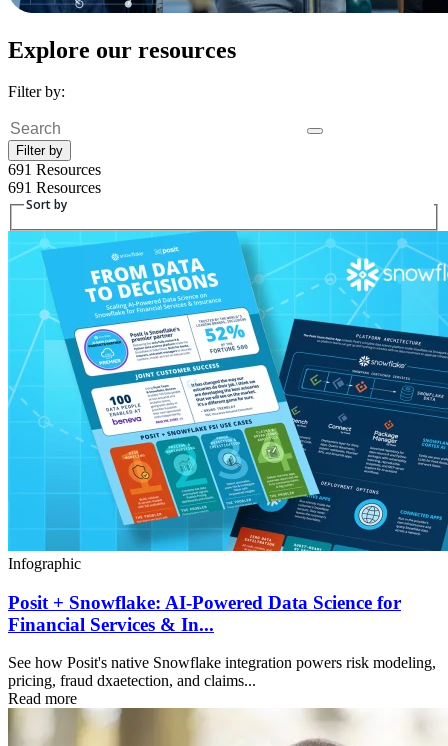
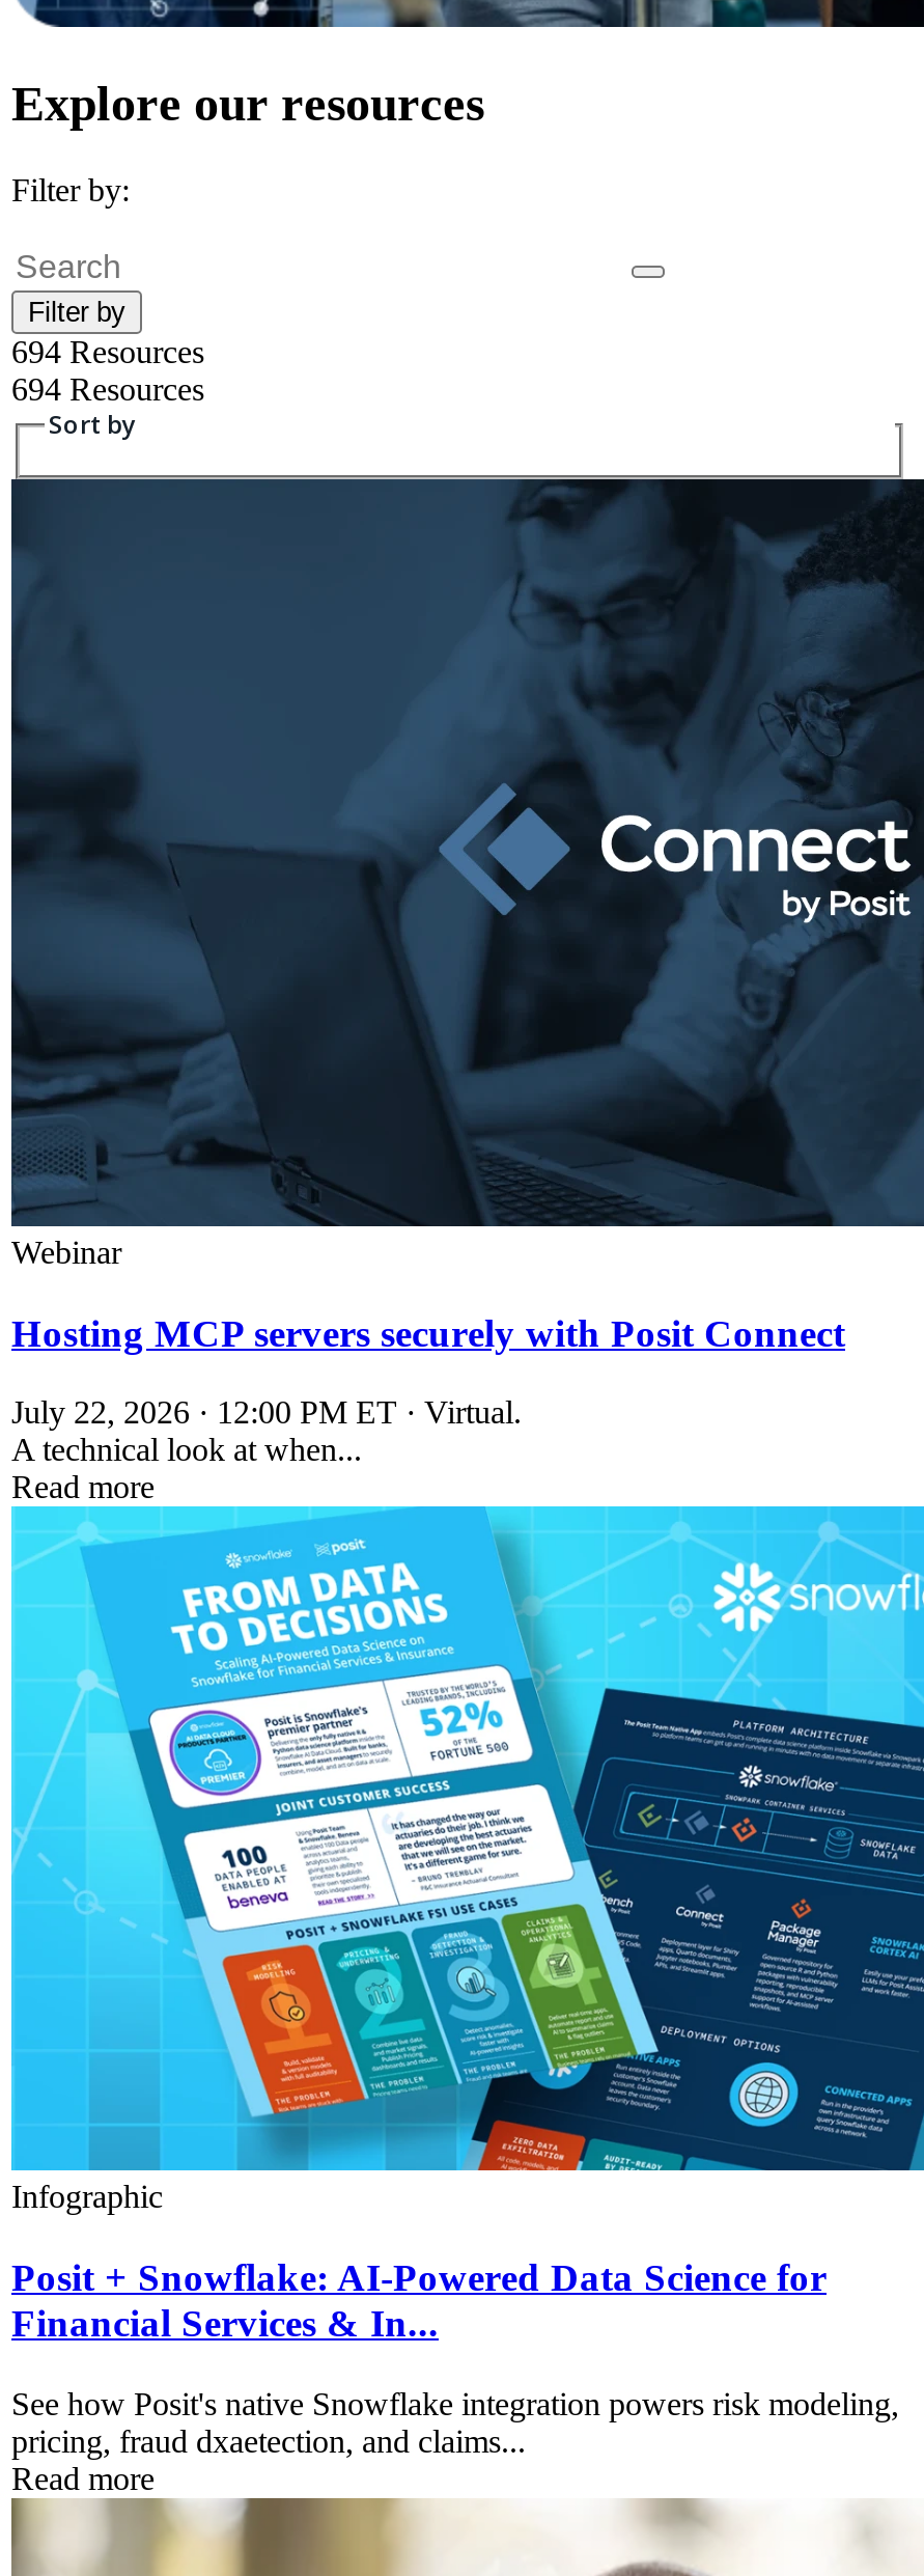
- 691 Resources
+ 694 Resources

- 691 Resources
+ 694 Resources

+ [image]
+ Webinar
+ Hosting MCP servers securely with Posit Connect
+ July 22, 2026 · 12:00 PM ET · Virtual.
+ A technical look at when...
+ Read more
